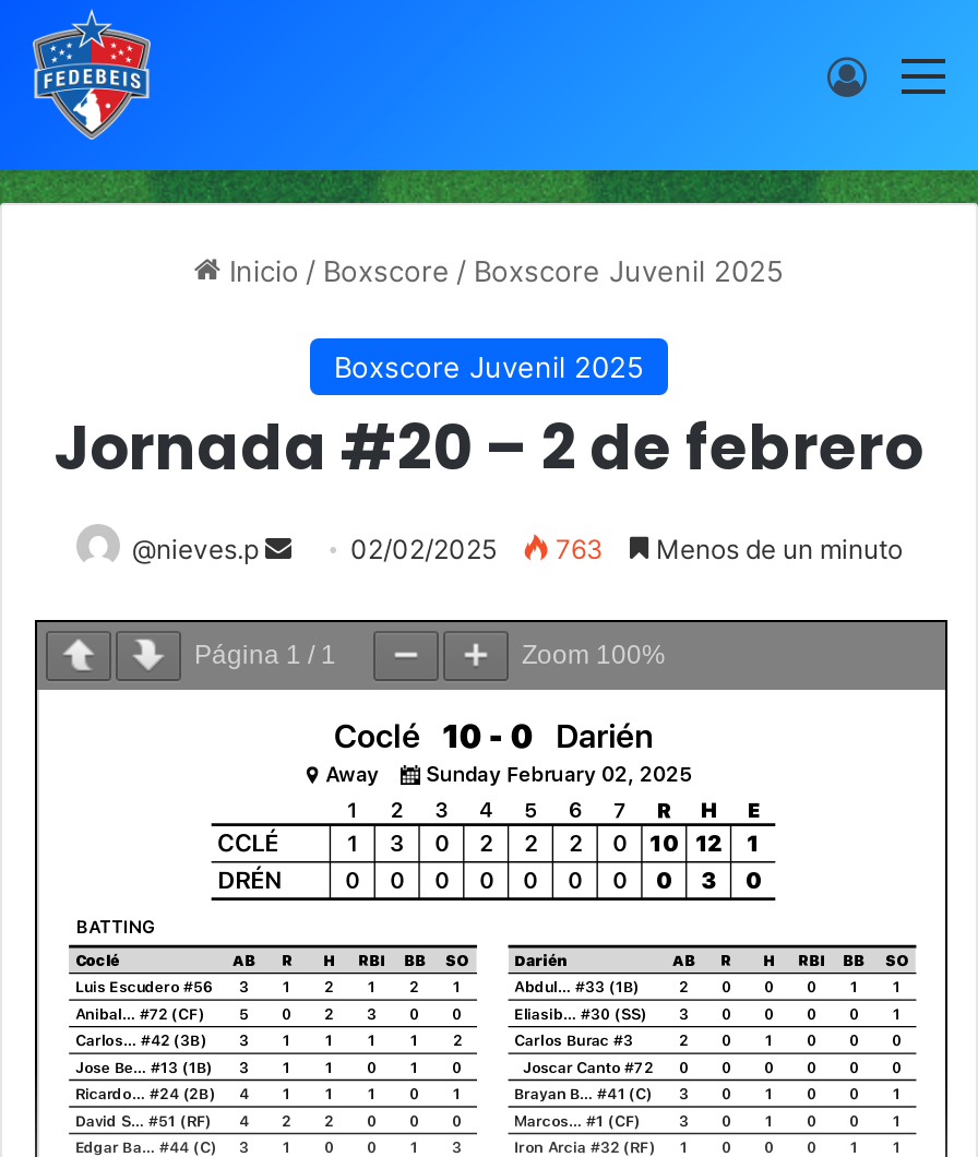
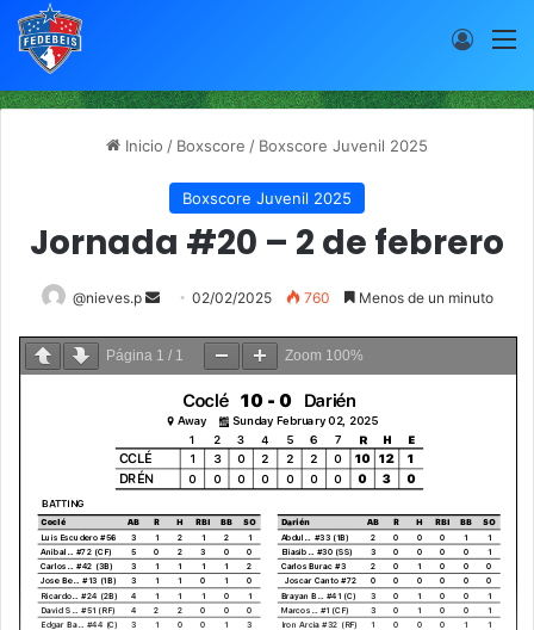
- 763
+ 760
